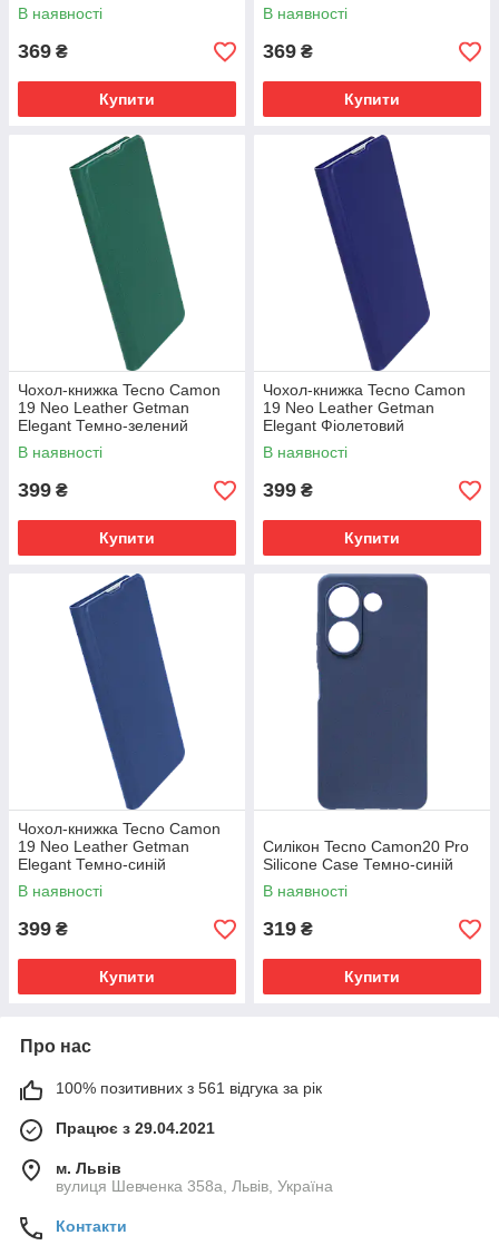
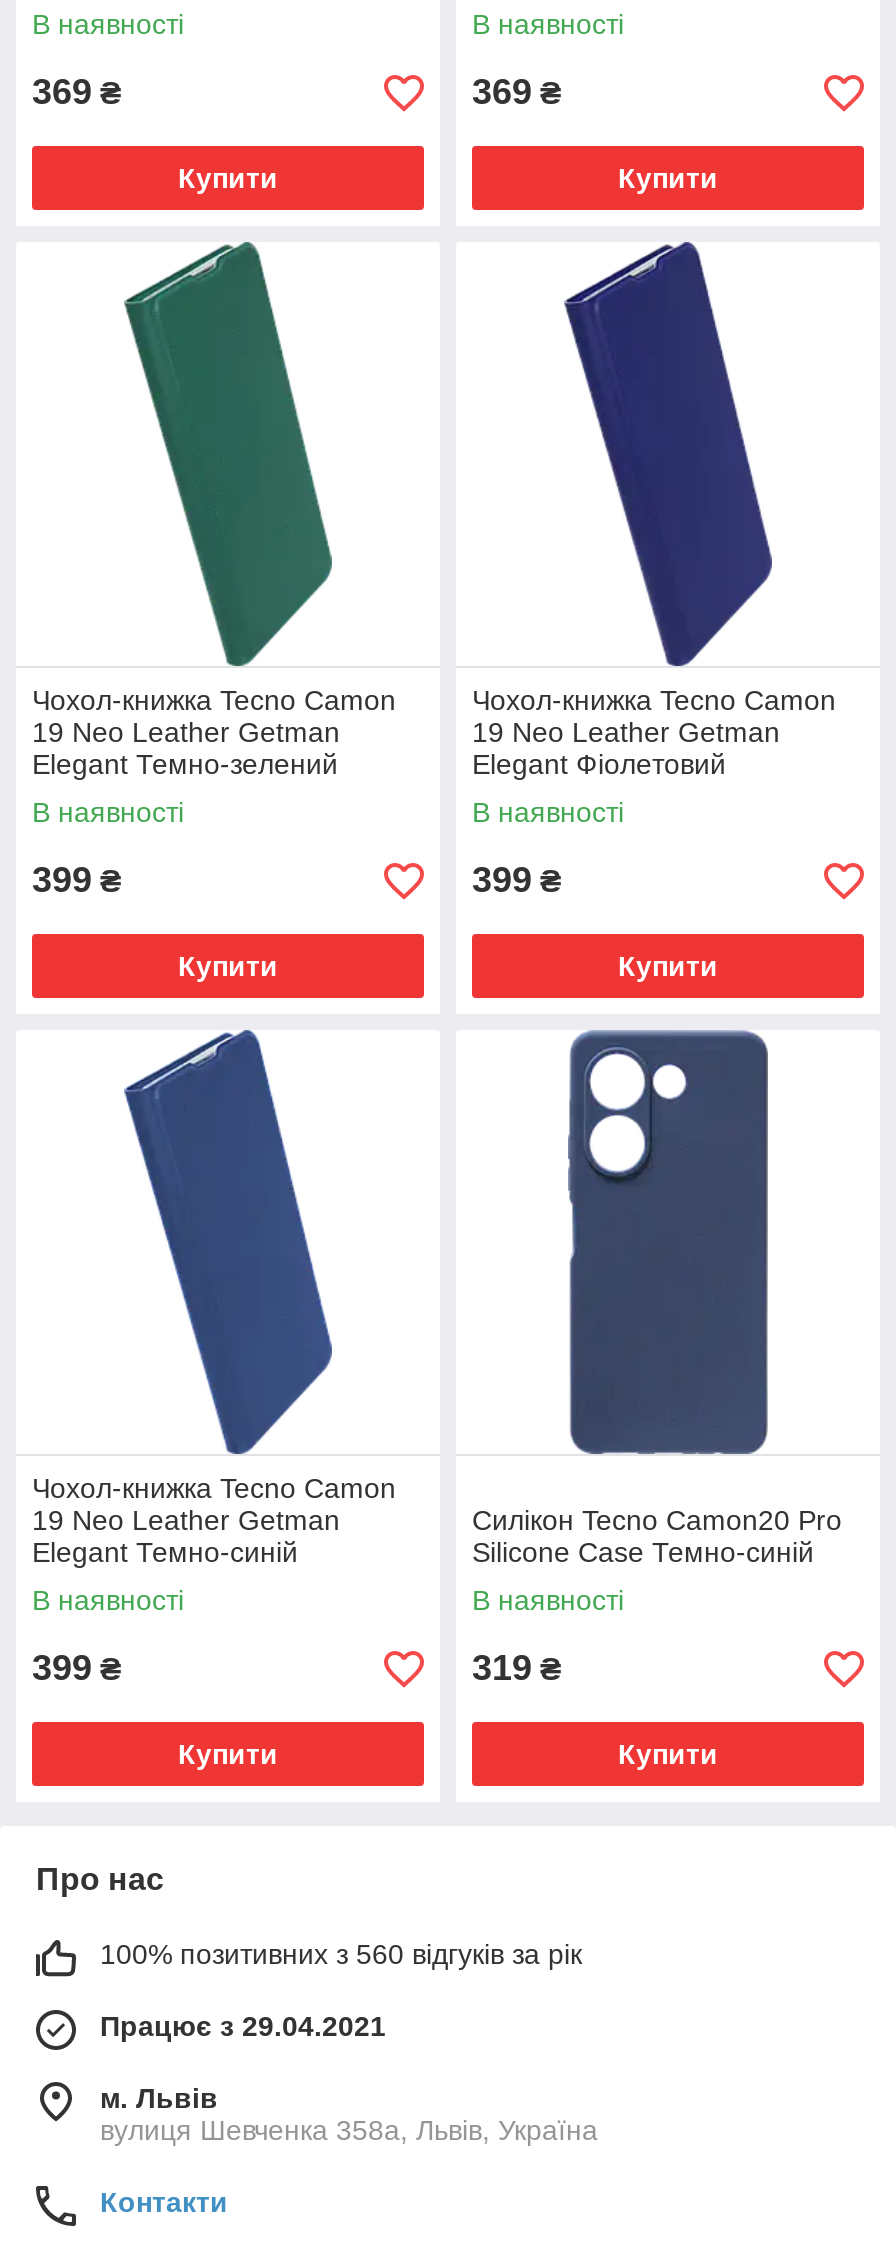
- 100% позитивних з 561 відгука за рік
+ 100% позитивних з 560 відгуків за рік
